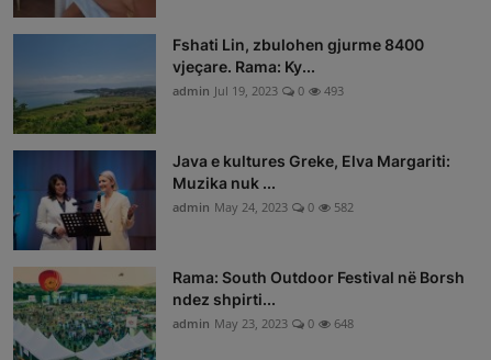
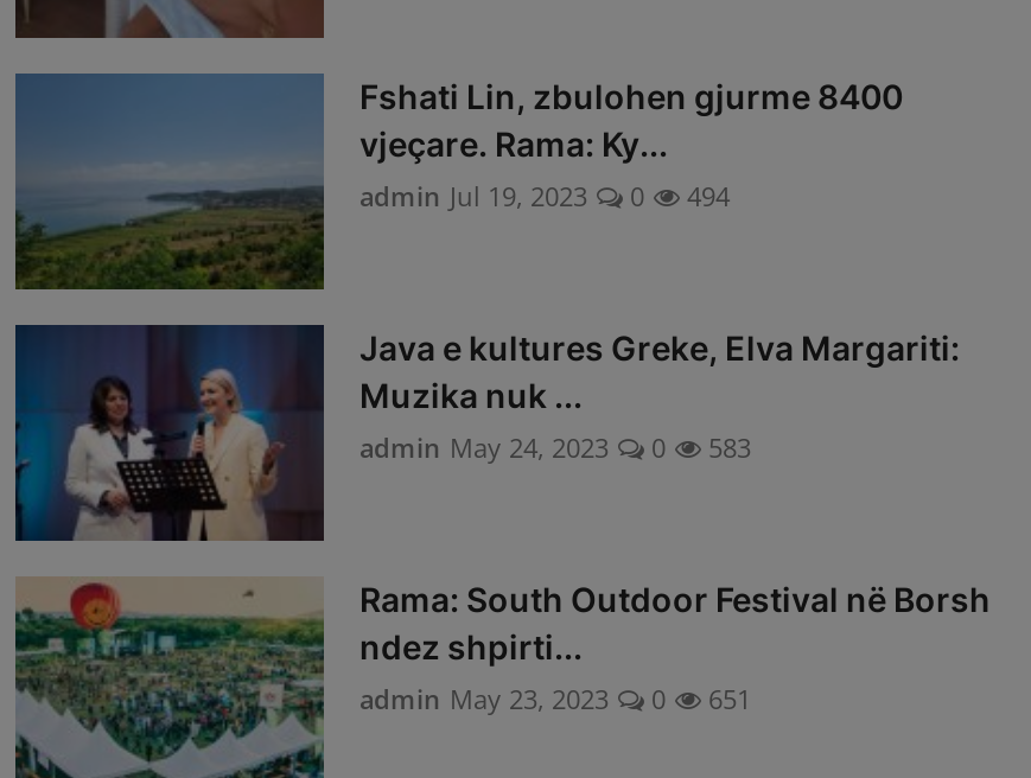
- admin Jul 19, 2023 0 493
+ admin Jul 19, 2023 0 494

- admin May 24, 2023 0 582
+ admin May 24, 2023 0 583

- admin May 23, 2023 0 648
+ admin May 23, 2023 0 651
